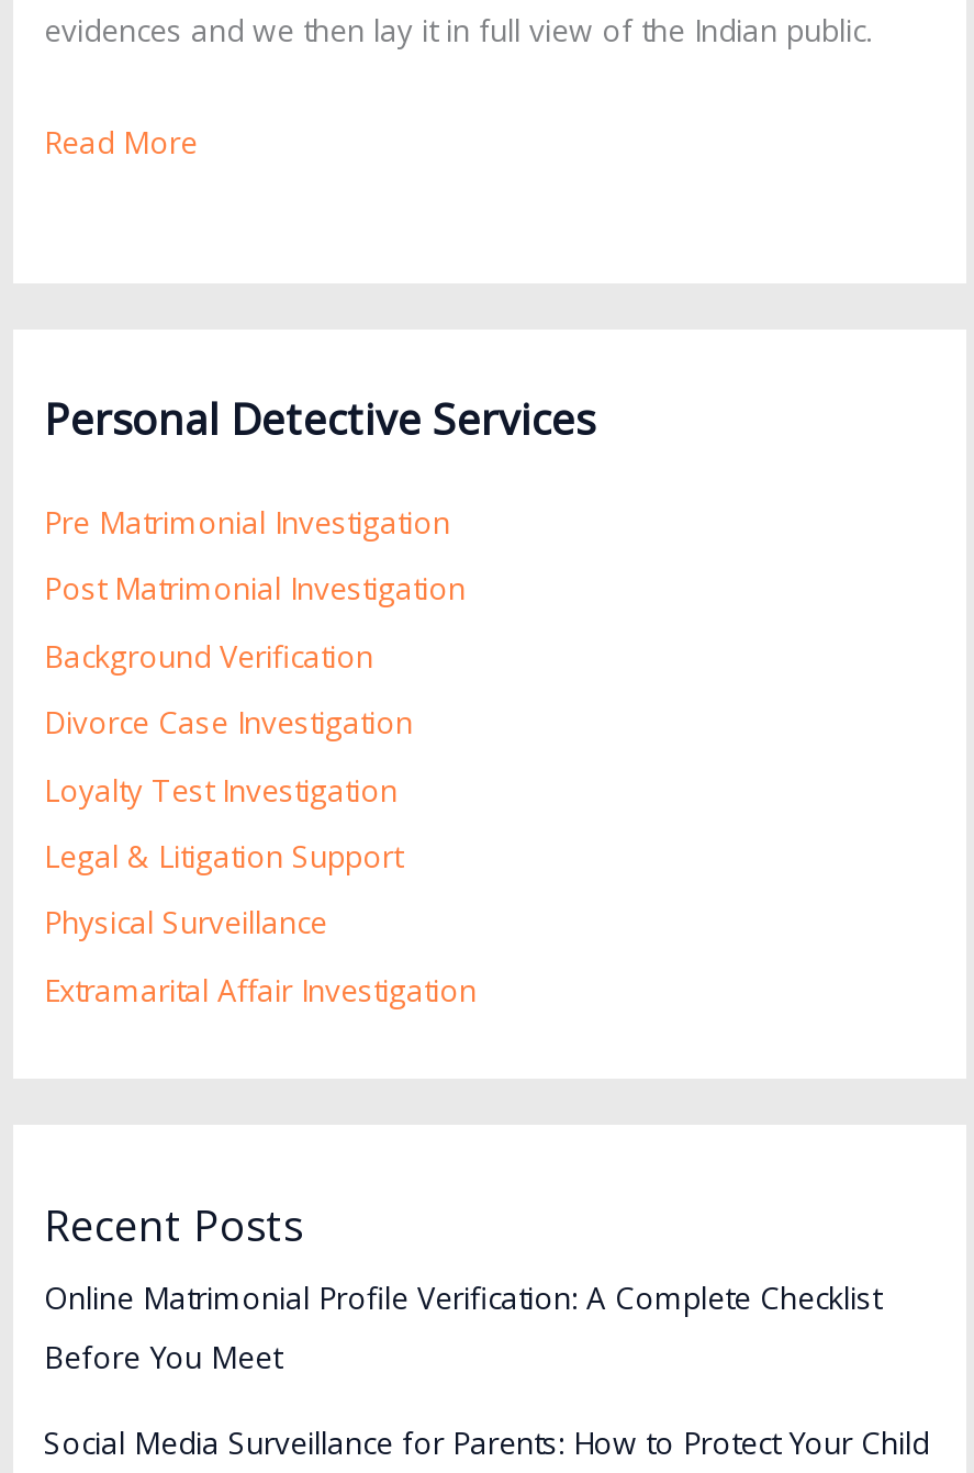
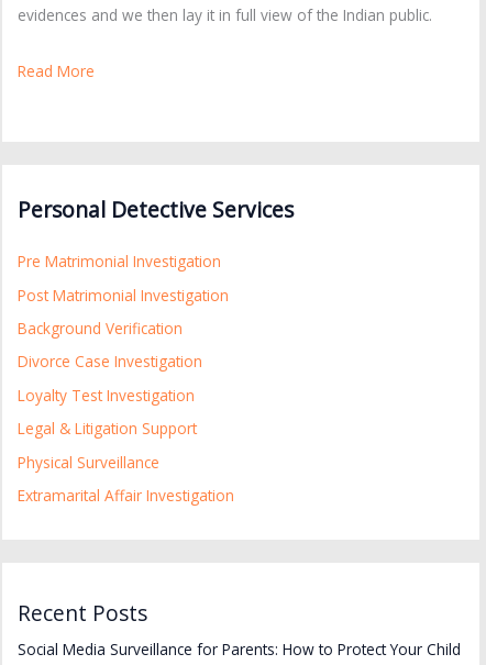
- Online Matrimonial Profile Verification: A Complete Checklist
- Before You Meet
